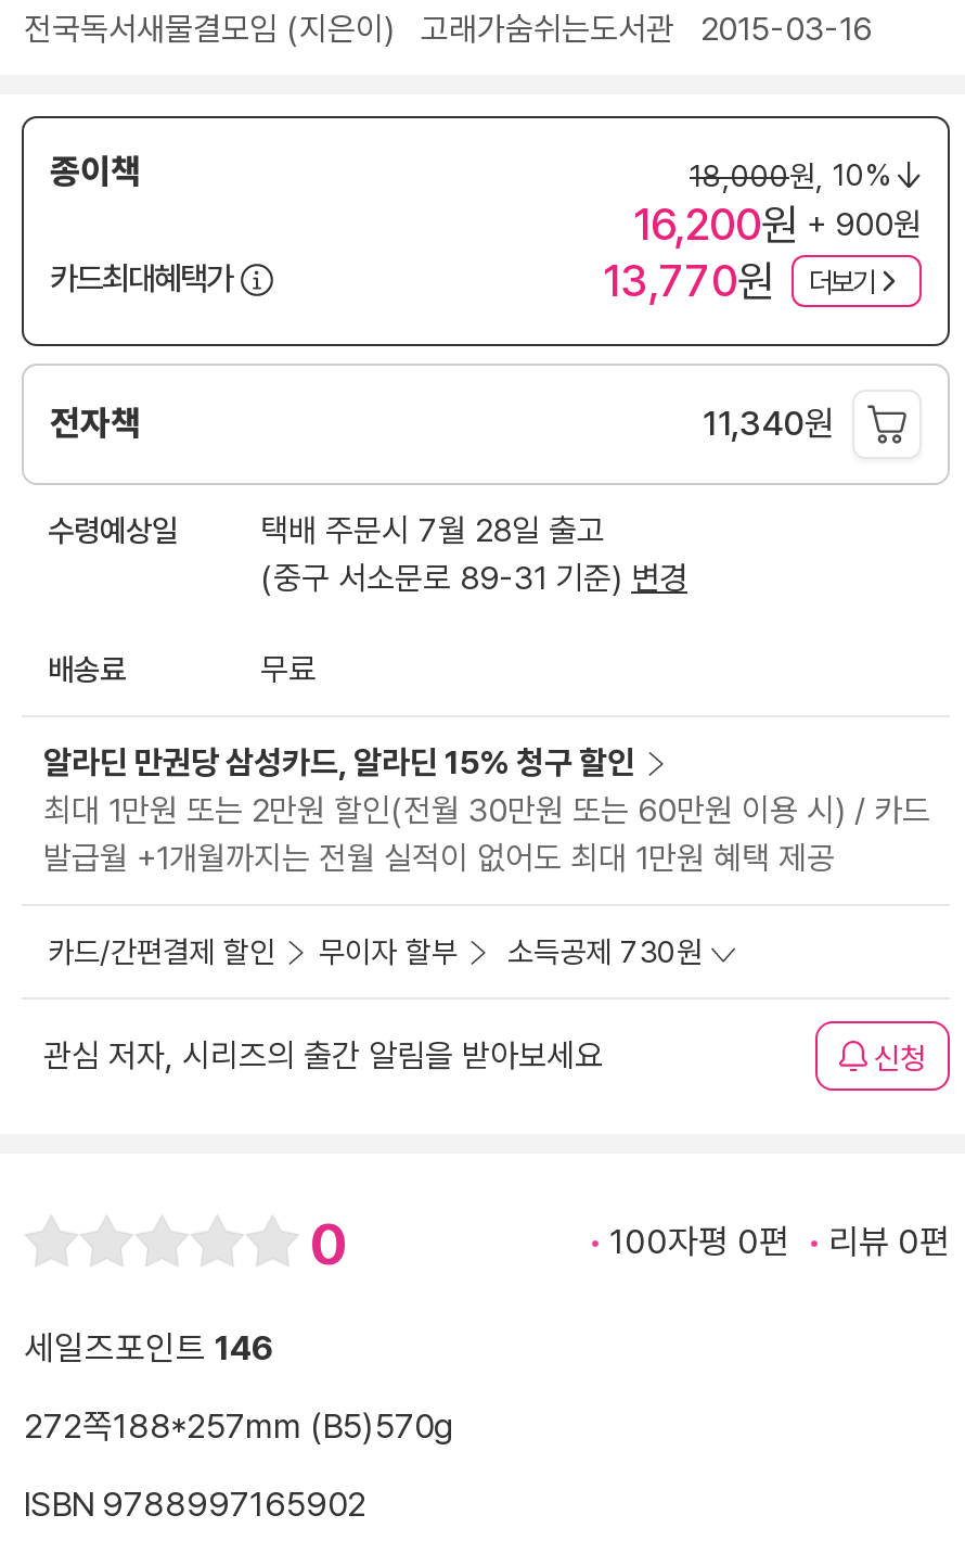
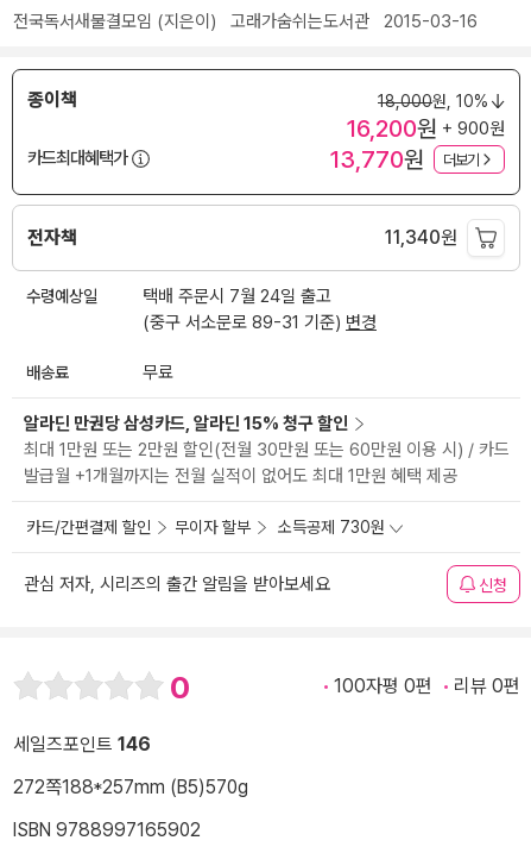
- 택배 주문시 7월 28일 출고
+ 택배 주문시 7월 24일 출고
